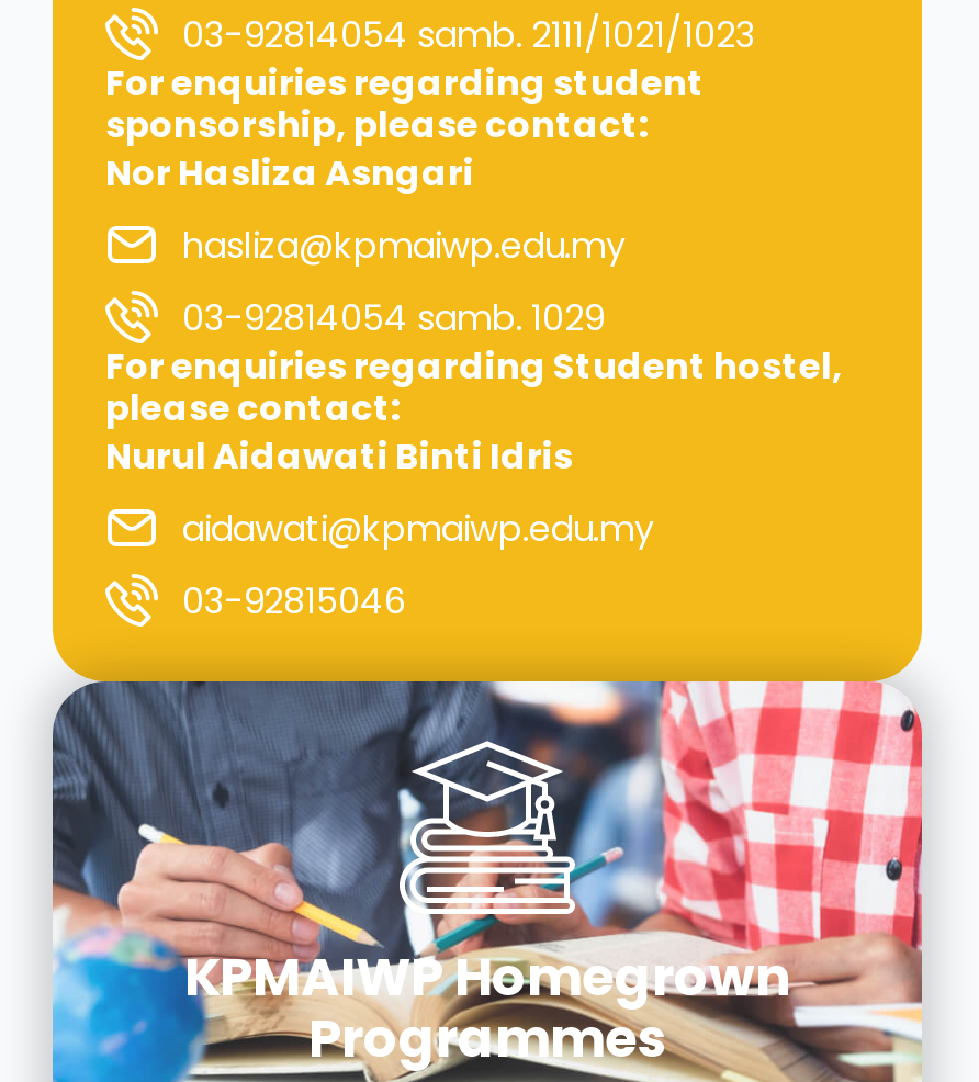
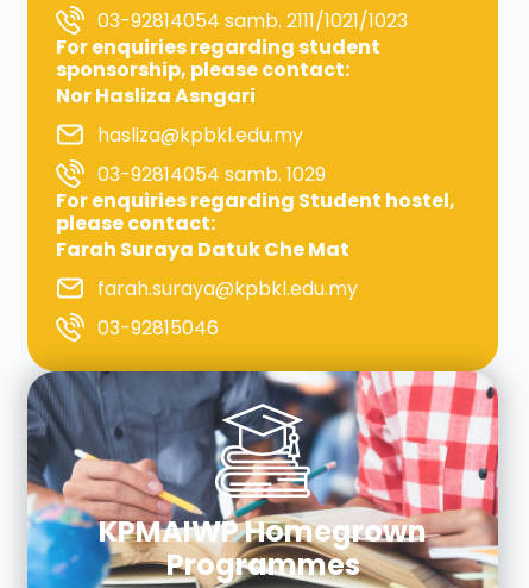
- hasliza@kpmaiwp.edu.my
+ hasliza@kpbkl.edu.my

- Nurul Aidawati Binti Idris
- aidawati@kpmaiwp.edu.my
+ Farah Suraya Datuk Che Mat
+ farah.suraya@kpbkl.edu.my
